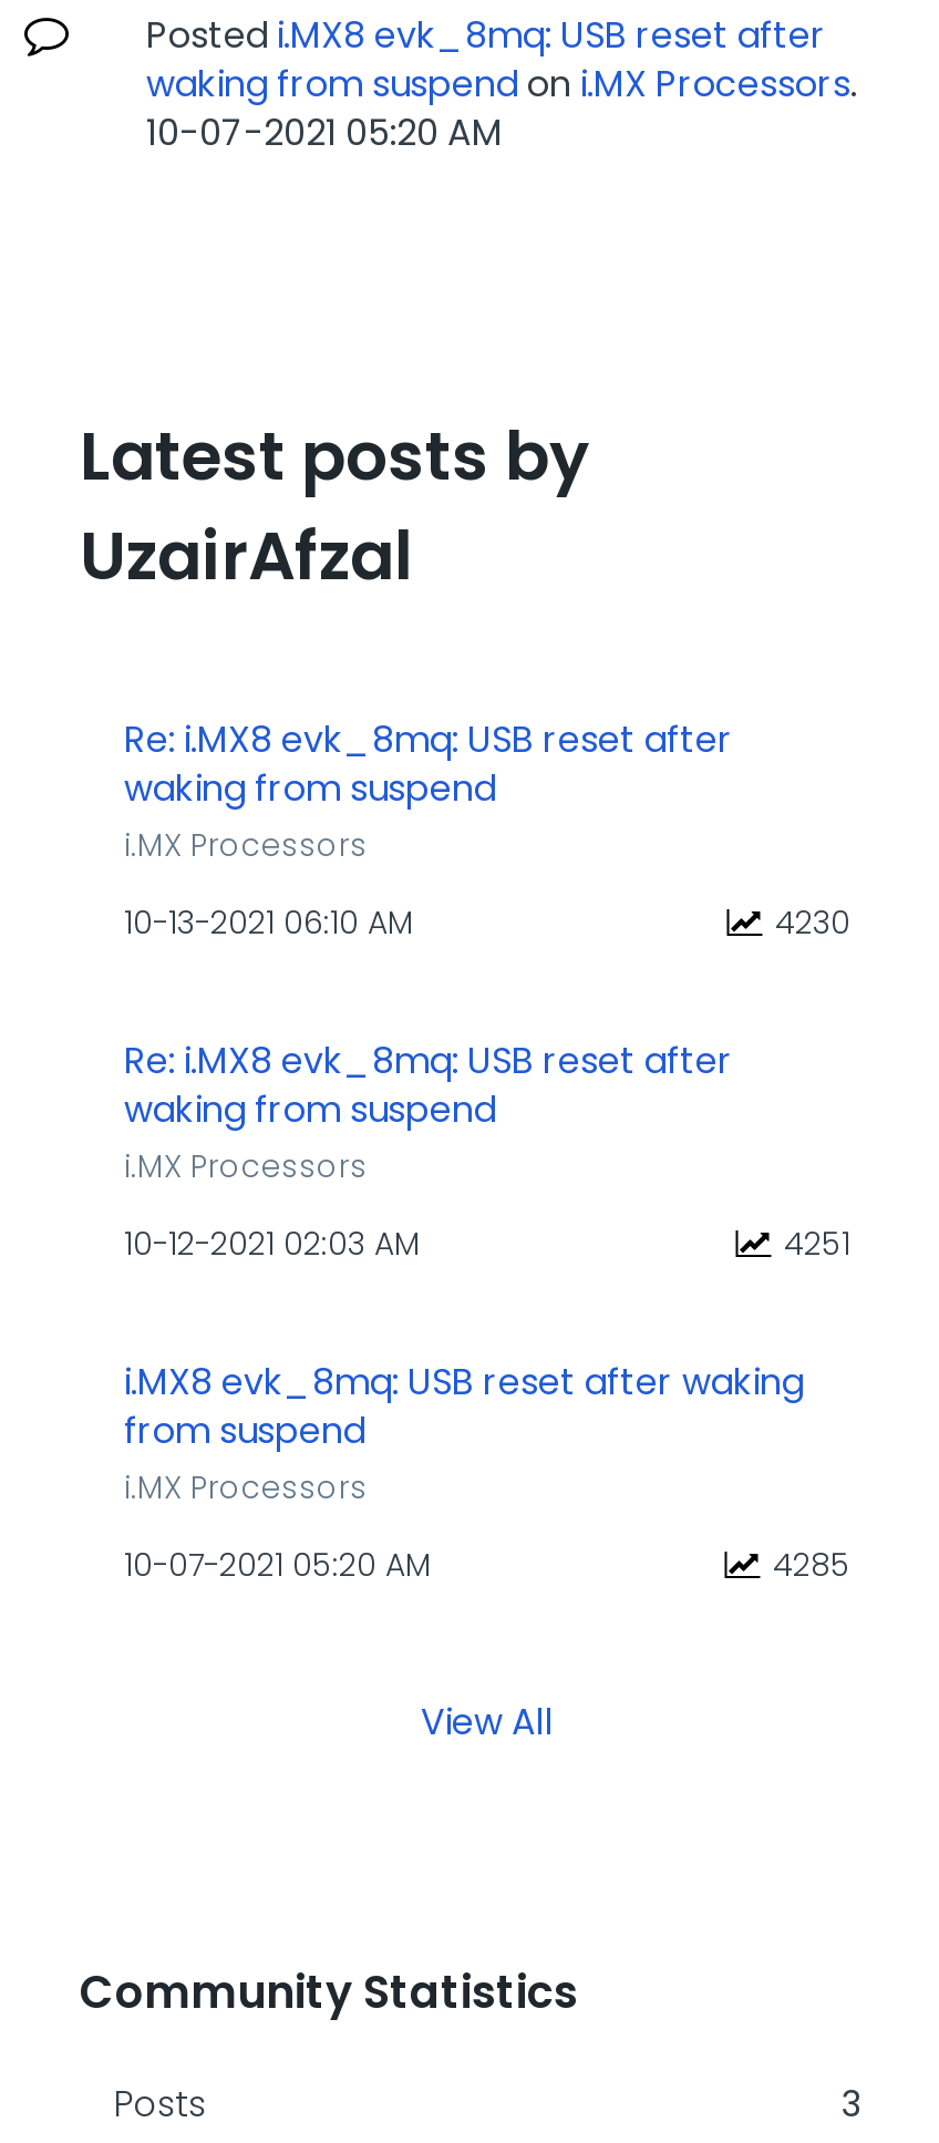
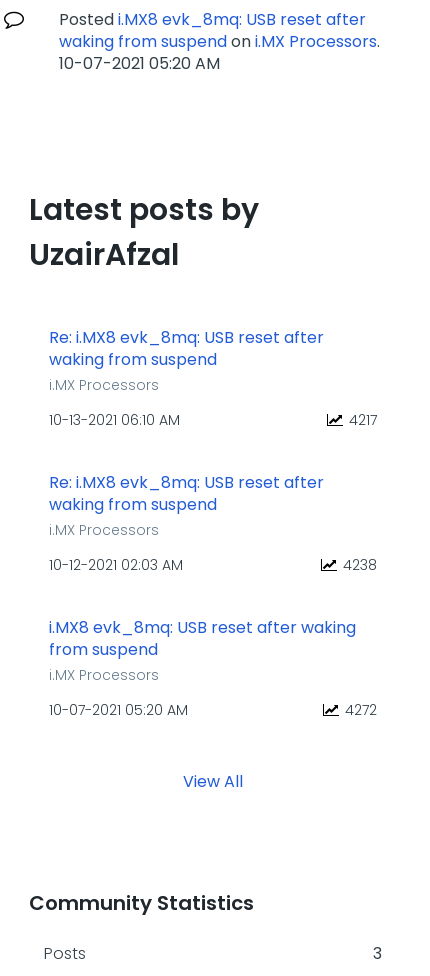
- 4230
+ 4217

- 4251
+ 4238

- 4285
+ 4272
